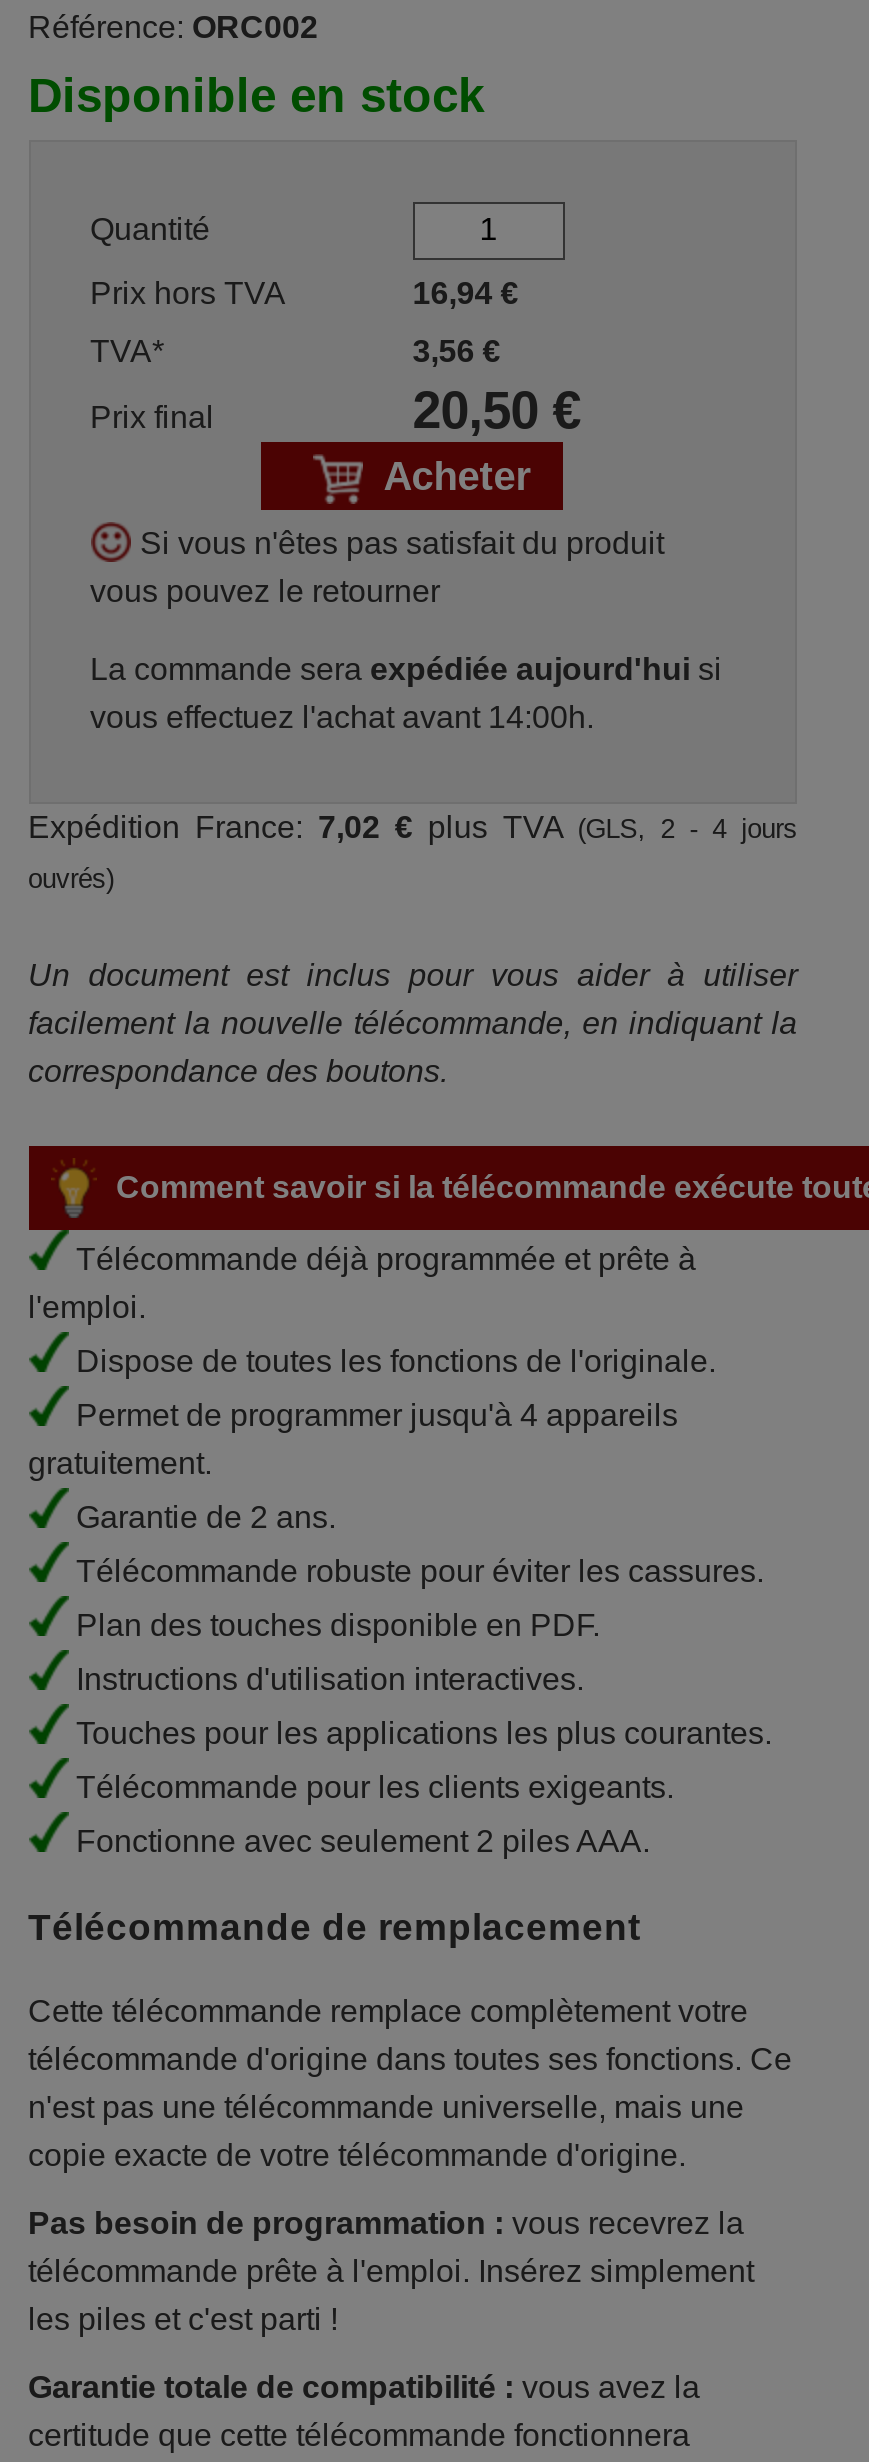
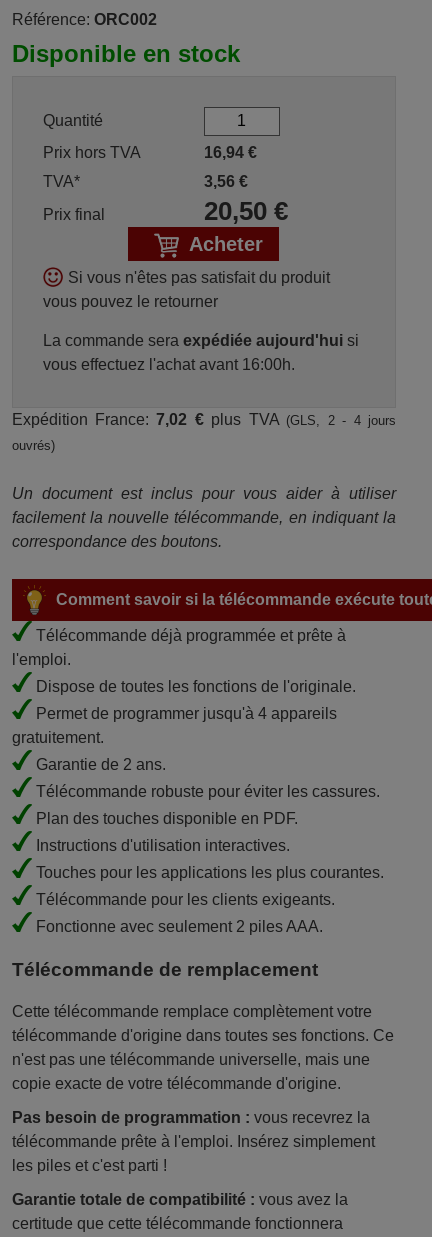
- vous effectuez l'achat avant 14:00h.
+ vous effectuez l'achat avant 16:00h.
